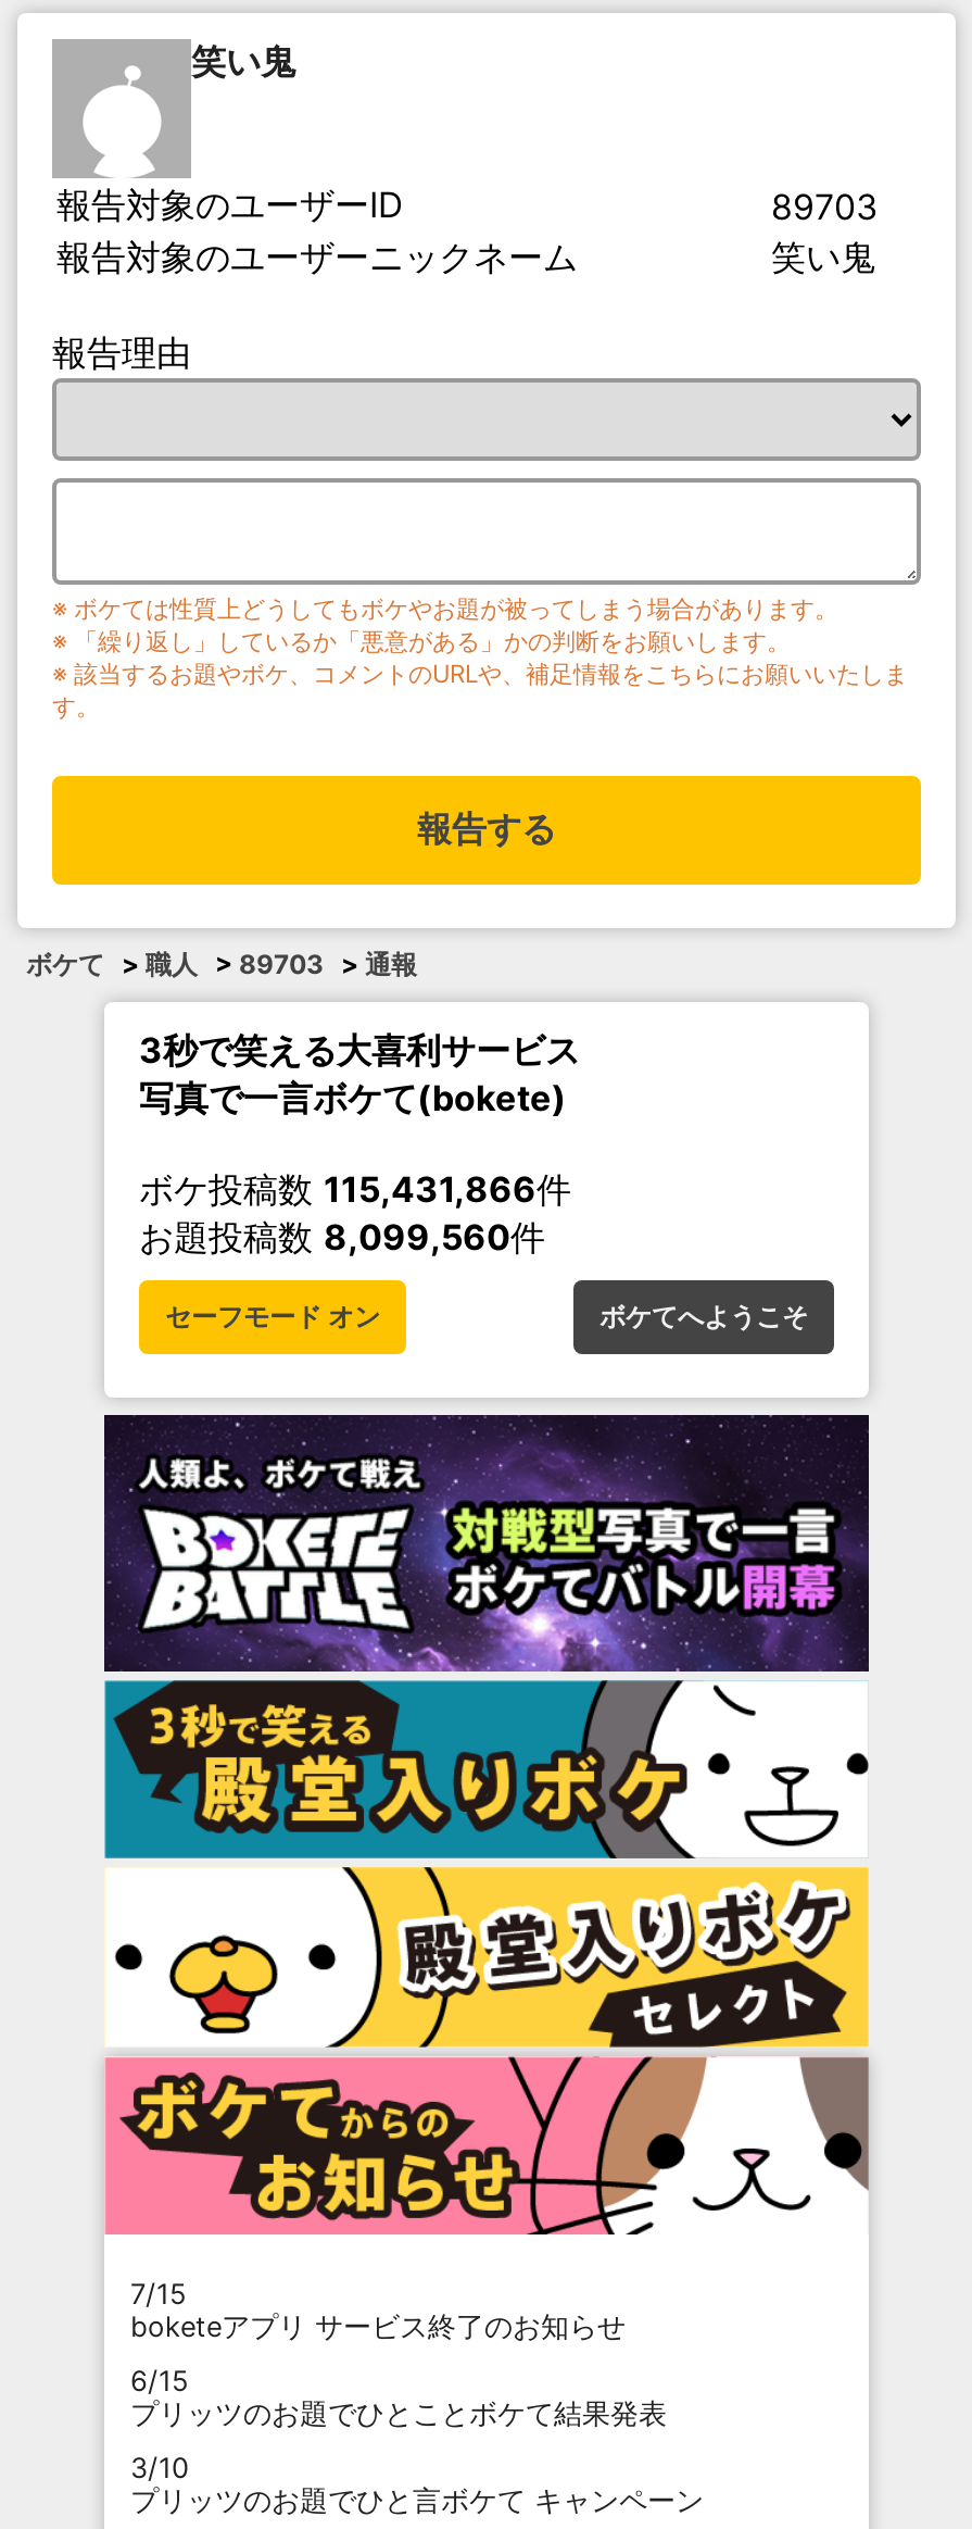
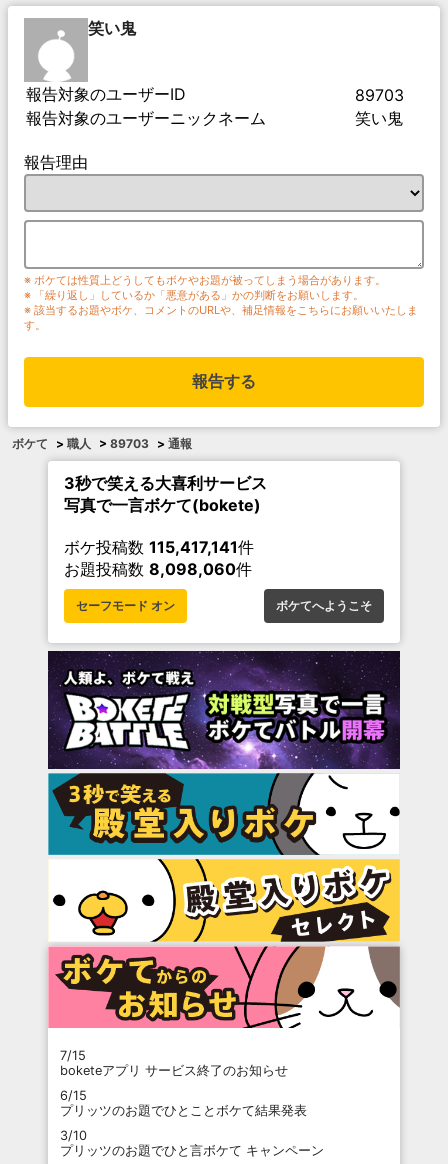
- ボケ投稿数115,431,866件
+ ボケ投稿数115,417,141件

- お題投稿数8,099,560件
+ お題投稿数8,098,060件
